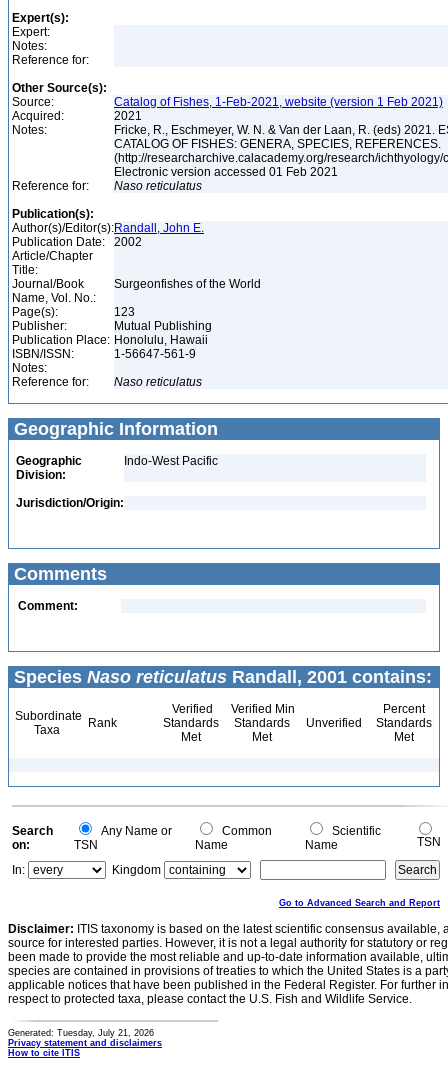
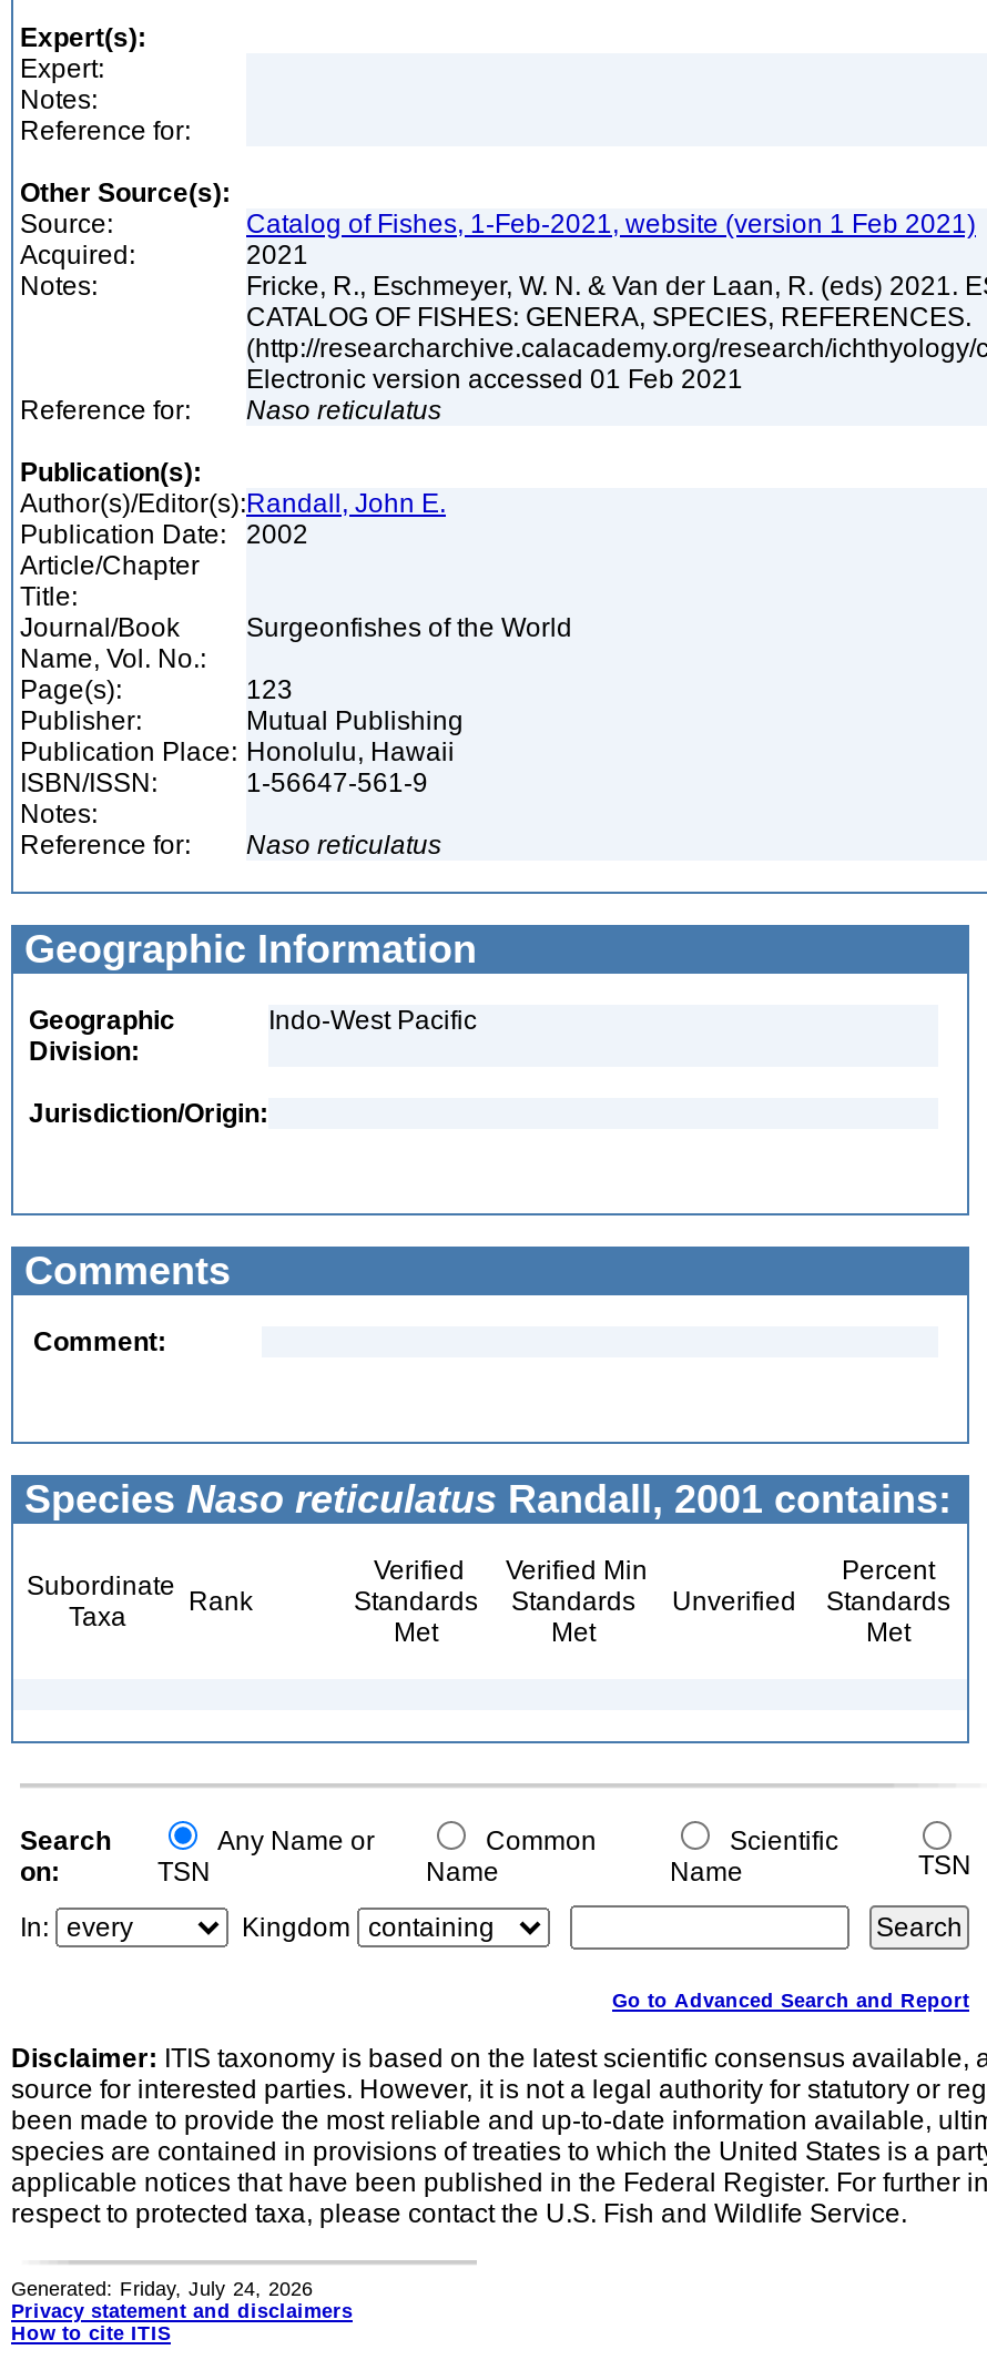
- Generated: Tuesday, July 21, 2026
+ Generated: Friday, July 24, 2026
